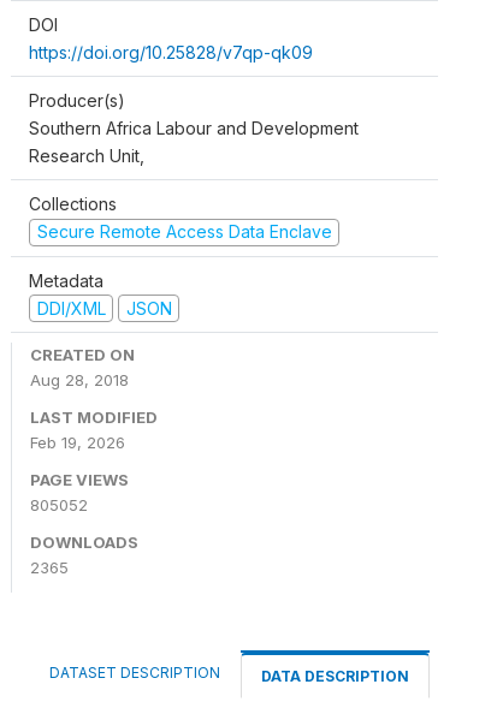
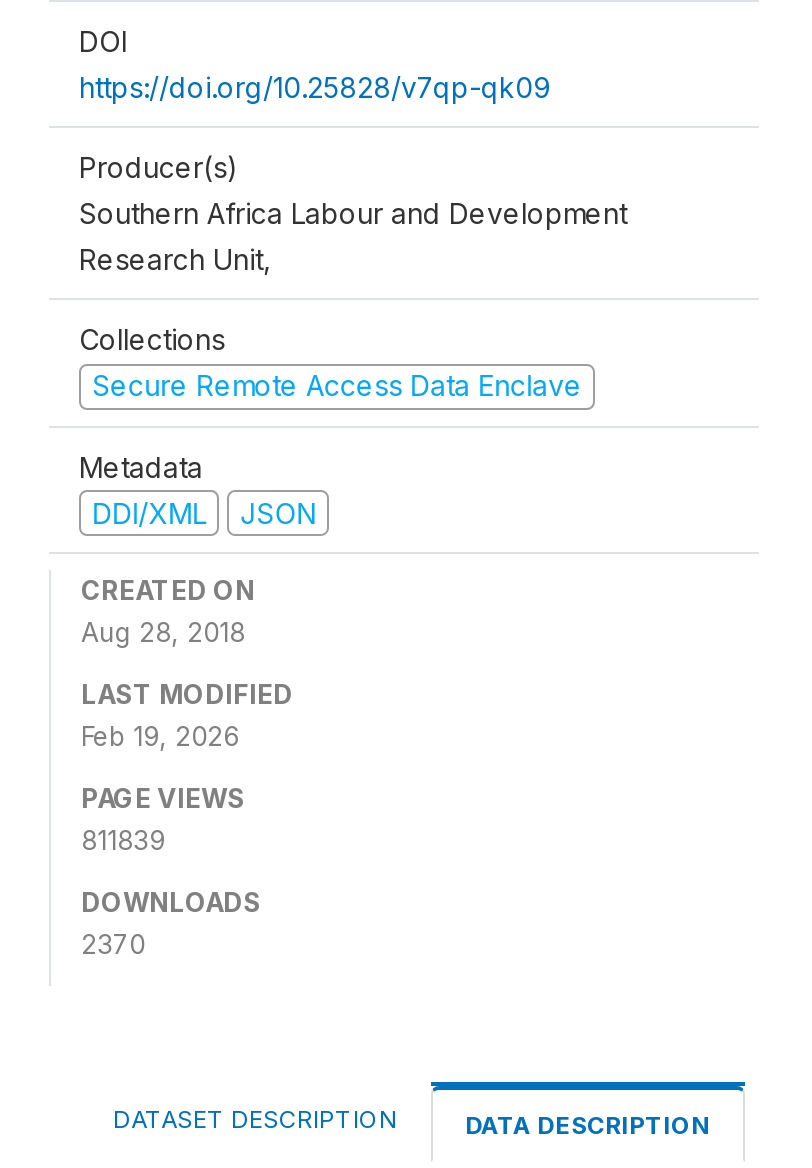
- 805052
+ 811839

- 2365
+ 2370
